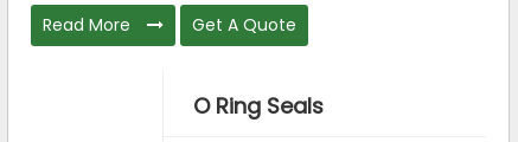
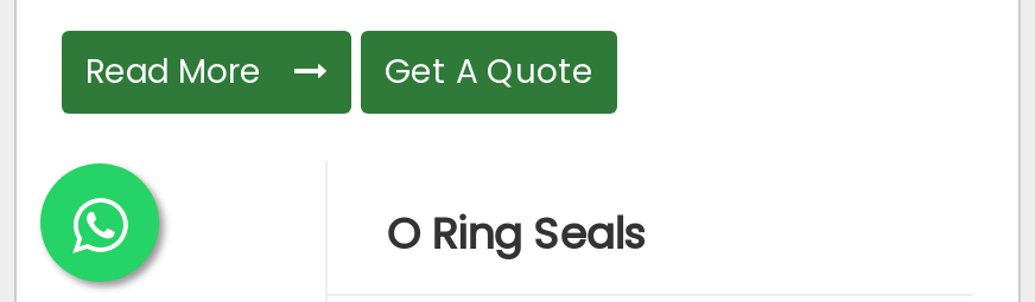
+ [image]
